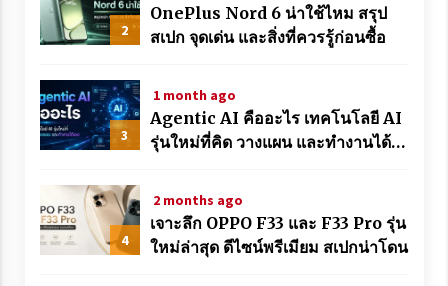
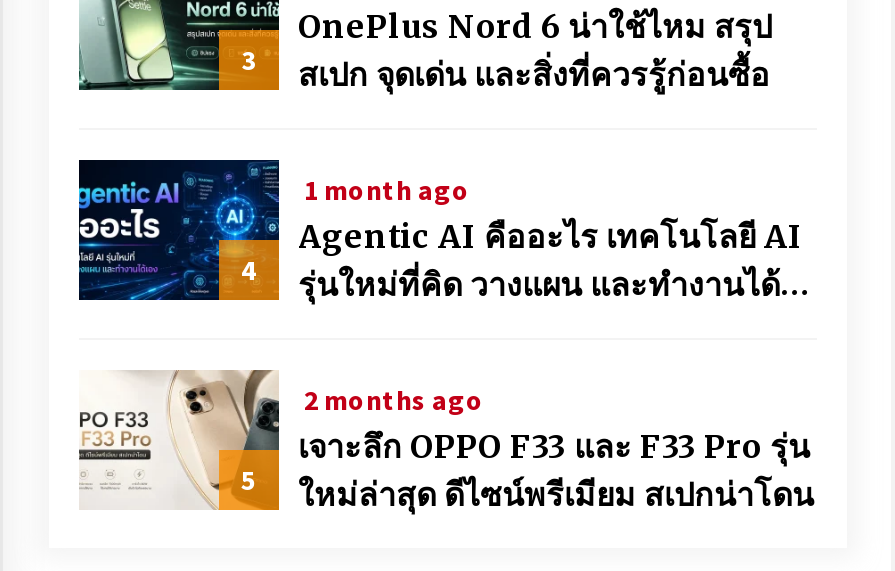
- 2 สเปก จุดเด่น และสิ่งที่ควรรู้ก่อนซื้อ
+ 3 สเปก จุดเด่น และสิ่งที่ควรรู้ก่อนซื้อ

- 3 รุ่นใหม่ที่คิด วางแผน และทำงานได้
+ 4 รุ่นใหม่ที่คิด วางแผน และทำงานได้

- 4 ใหม่ล่าสุด ดีไซน์พรีเมียม สเปกน่าโดน
+ 5 ใหม่ล่าสุด ดีไซน์พรีเมียม สเปกน่าโดน
